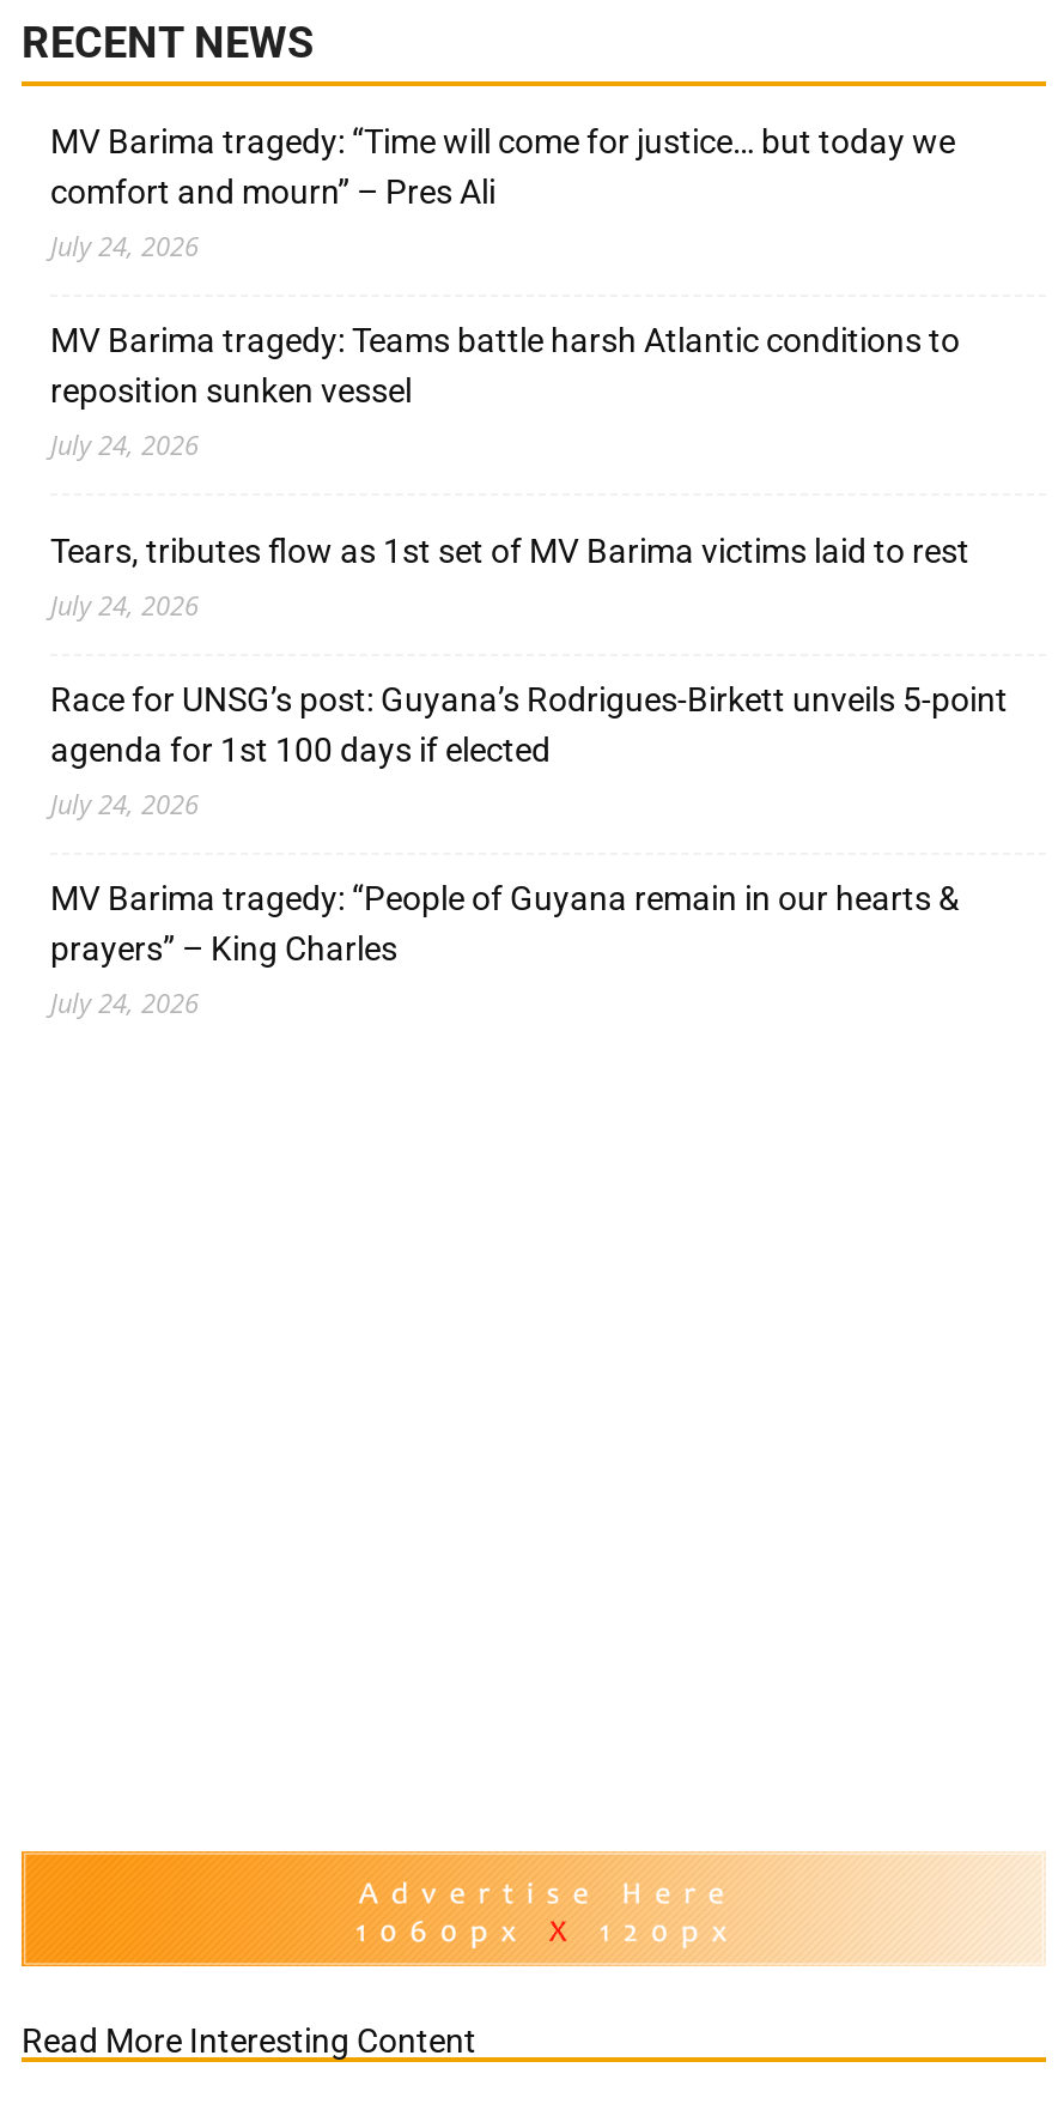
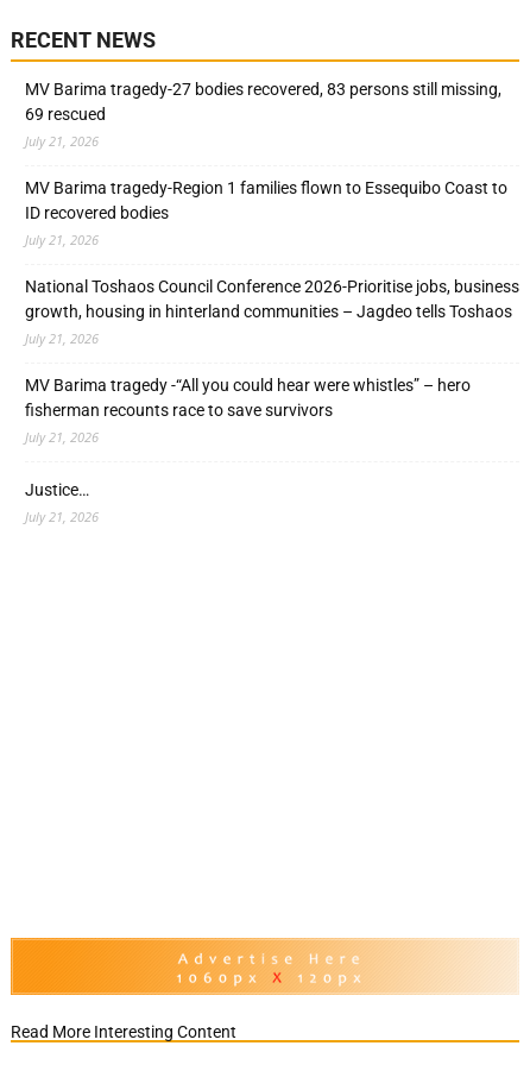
- MV Barima tragedy: “Time will come for justice… but today we
- comfort and mourn” – Pres Ali
- July 24, 2026
+ MV Barima tragedy-27 bodies recovered, 83 persons still missing,
+ 69 rescued
+ July 21, 2026

- MV Barima tragedy: Teams battle harsh Atlantic conditions to
- reposition sunken vessel
- July 24, 2026
+ MV Barima tragedy-Region 1 families flown to Essequibo Coast to
+ ID recovered bodies
+ July 21, 2026

- Tears, tributes flow as 1st set of MV Barima victims laid to rest
- July 24, 2026
+ National Toshaos Council Conference 2026-Prioritise jobs, business
+ growth, housing in hinterland communities – Jagdeo tells Toshaos
+ July 21, 2026

- Race for UNSG’s post: Guyana’s Rodrigues-Birkett unveils 5-point
- agenda for 1st 100 days if elected
- July 24, 2026
+ MV Barima tragedy -“All you could hear were whistles” – hero
+ fisherman recounts race to save survivors
+ July 21, 2026

- MV Barima tragedy: “People of Guyana remain in our hearts &
- prayers” – King Charles
- July 24, 2026
+ Justice…
+ July 21, 2026
